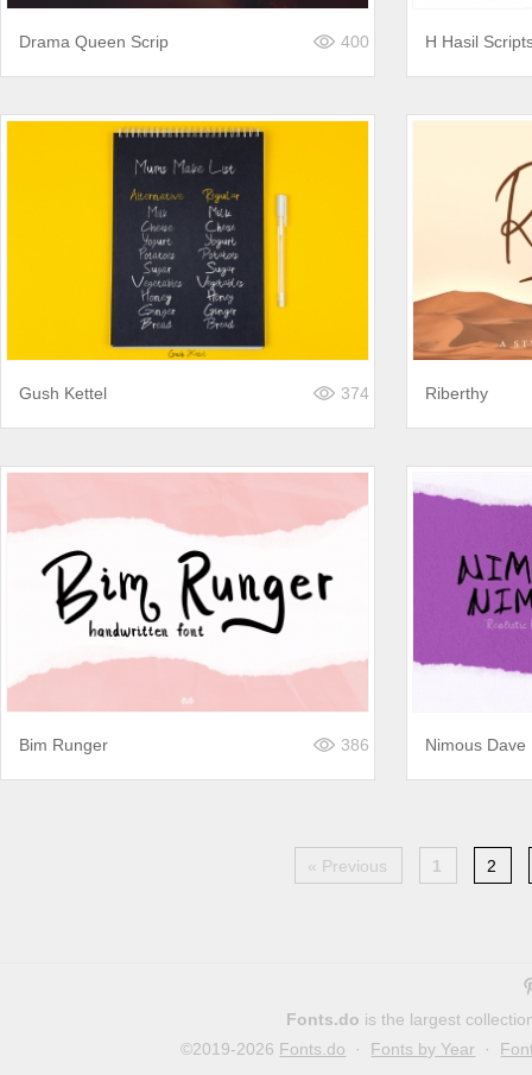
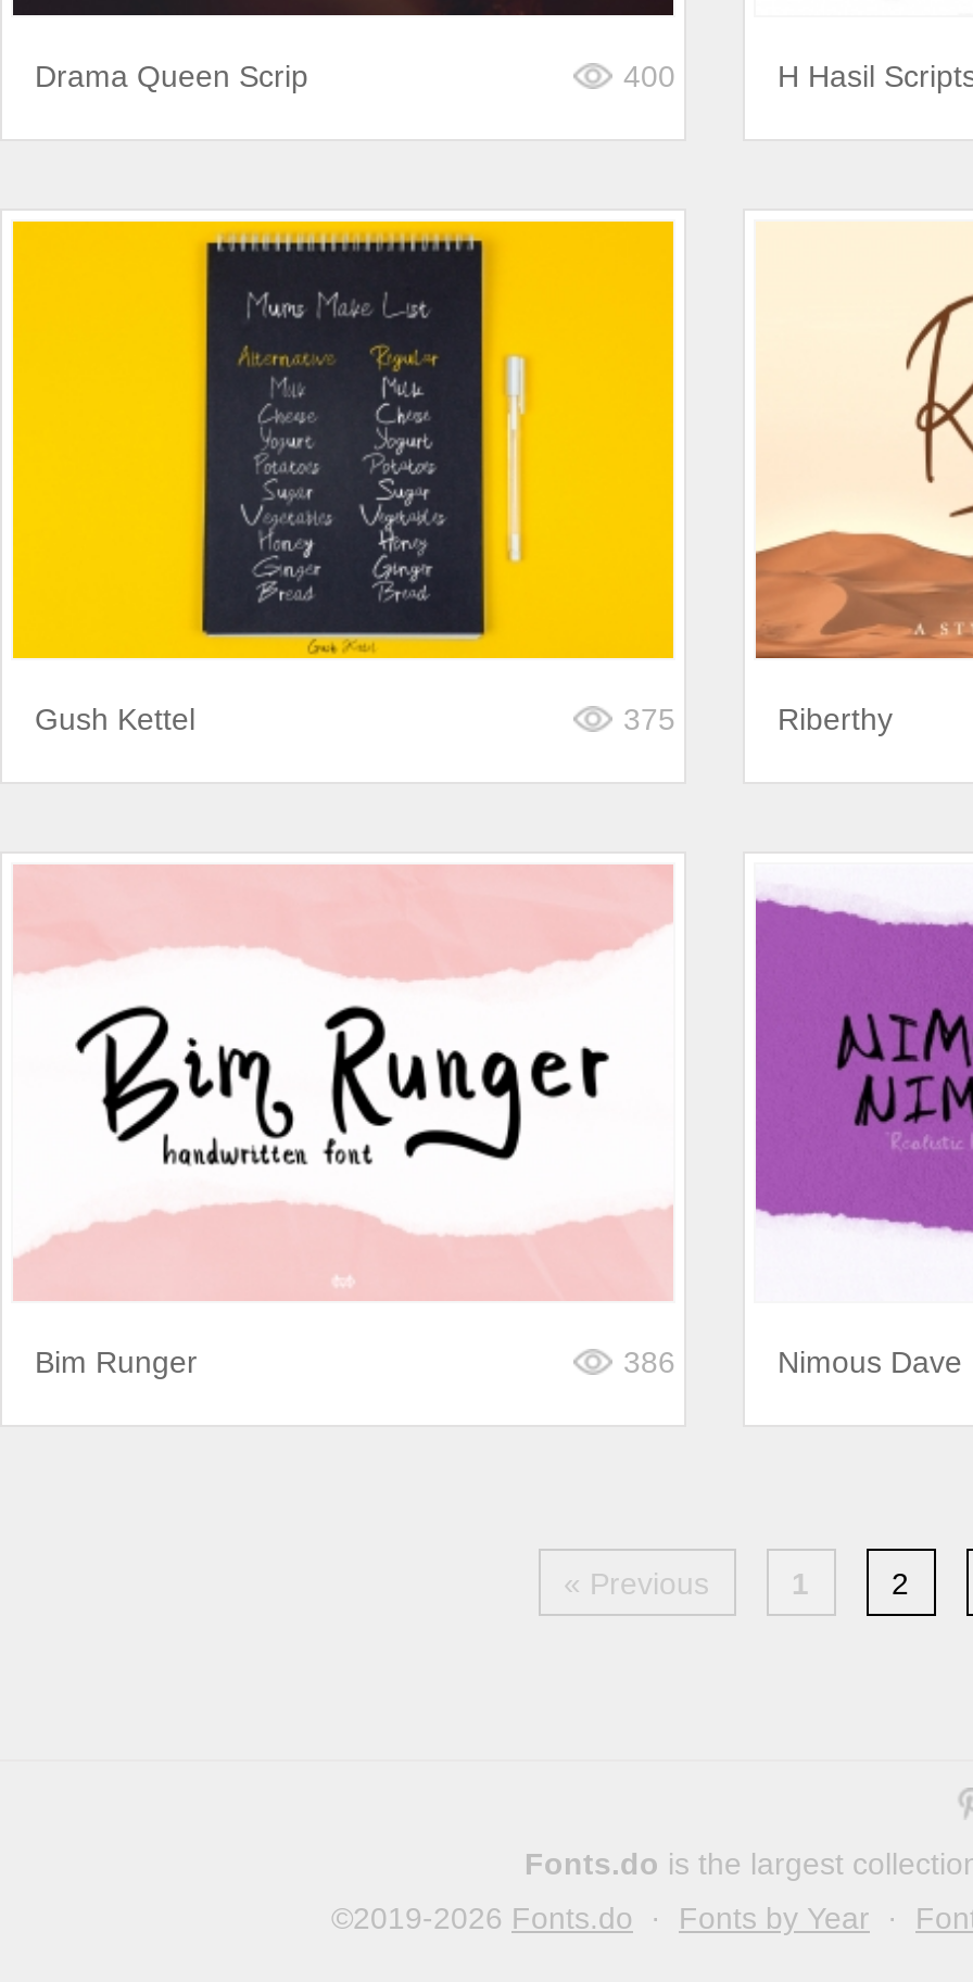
- 374
+ 375
